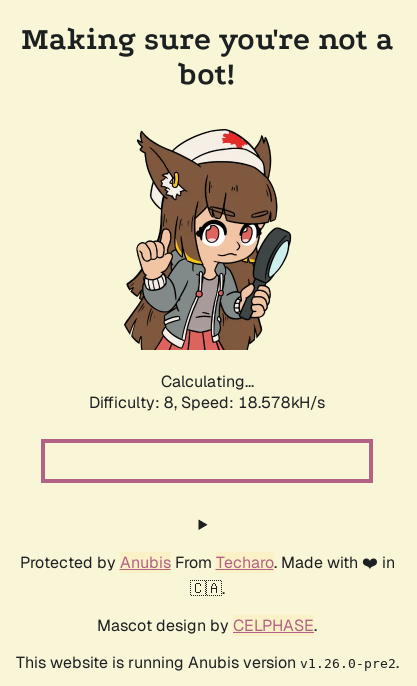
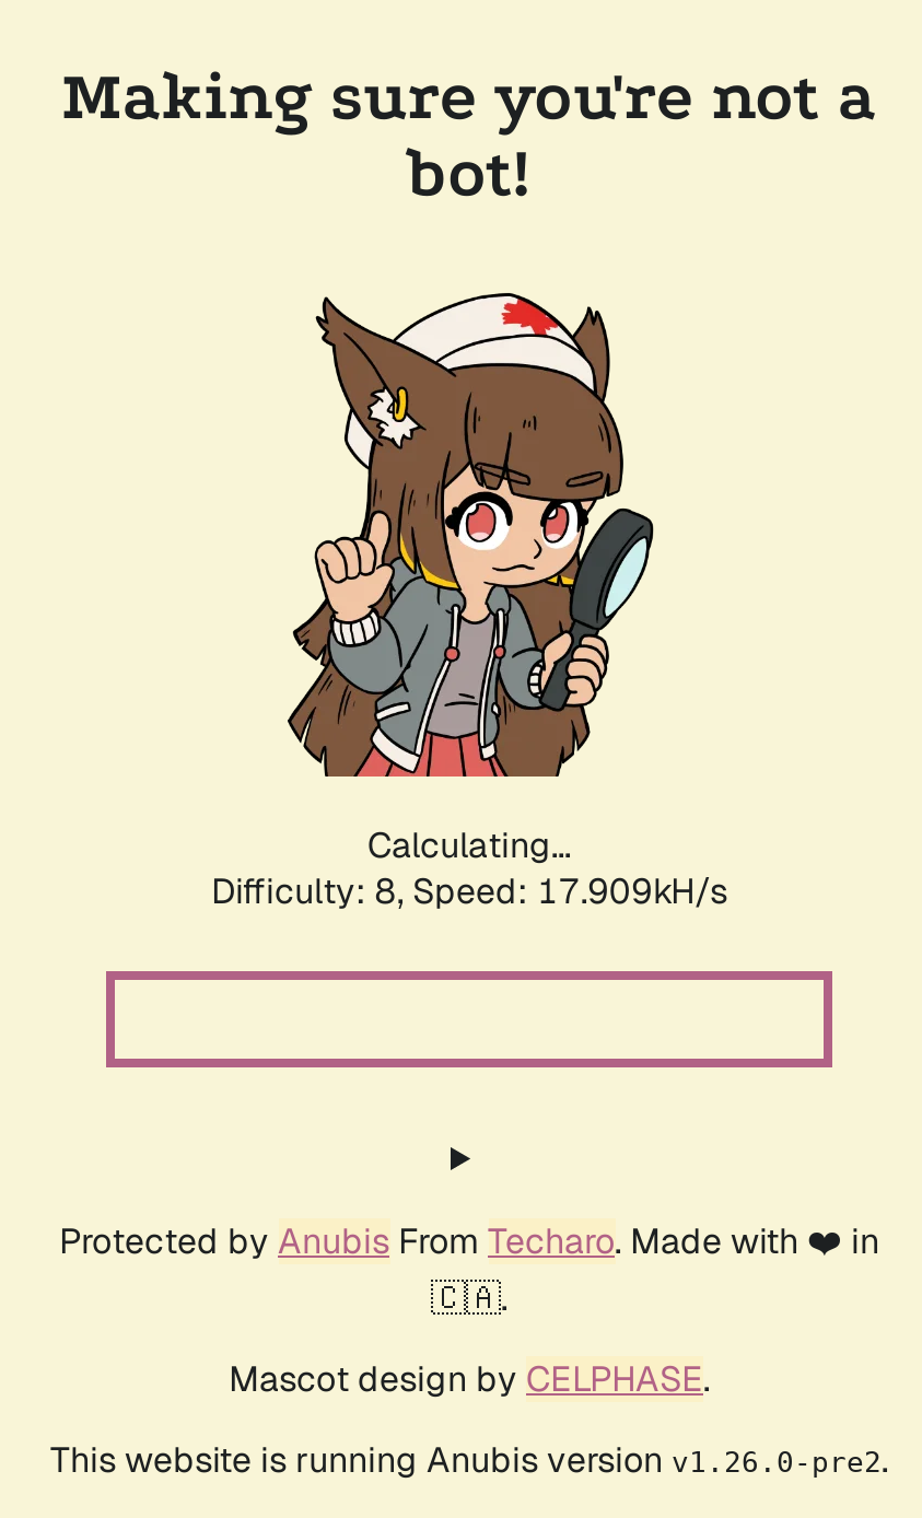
- Difficulty: 8, Speed: 18.578kH/s
+ Difficulty: 8, Speed: 17.909kH/s
